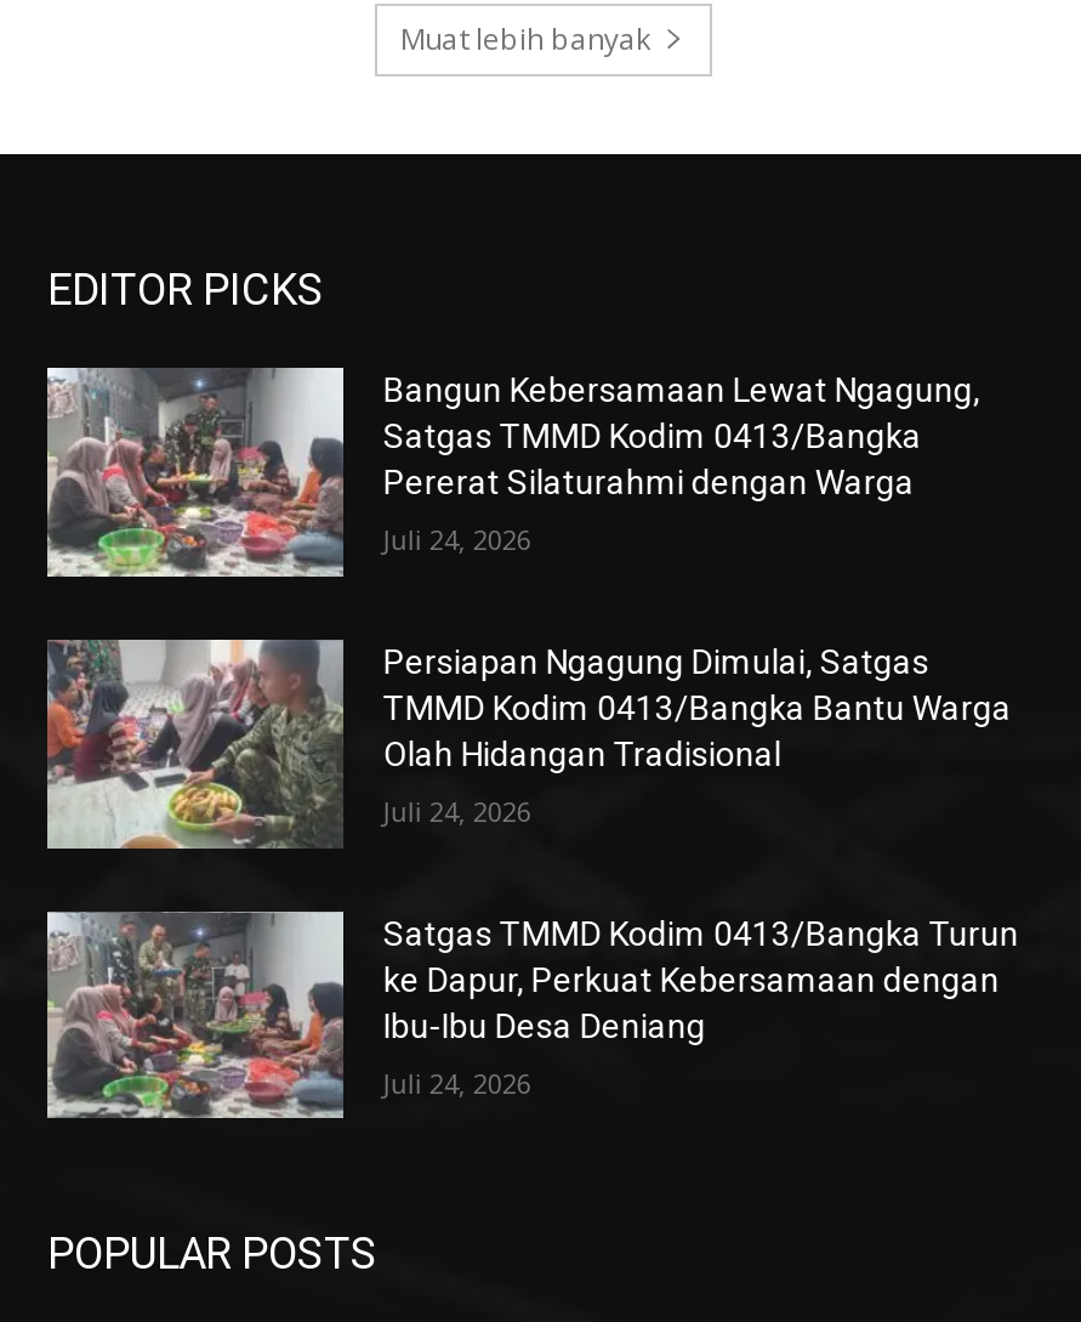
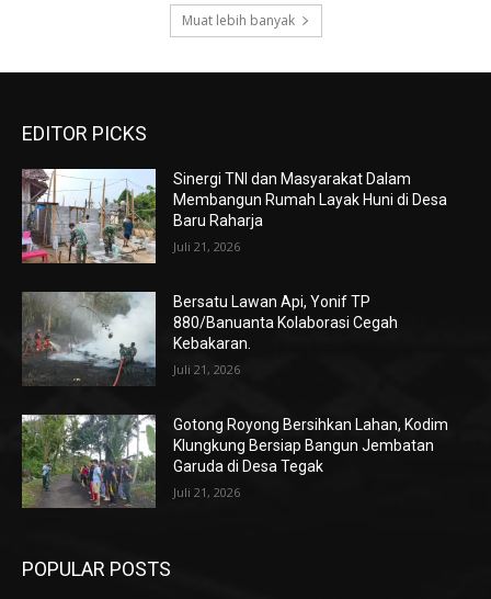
- [image]
- Bangun Kebersamaan Lewat Ngagung,
- Satgas TMMD Kodim 0413/Bangka
- Pererat Silaturahmi dengan Warga
+ [image]
+ Sinergi TNI dan Masyarakat Dalam
+ Membangun Rumah Layak Huni di Desa
+ Baru Raharja

- Juli 24, 2026
+ Juli 21, 2026

- [image]
- Persiapan Ngagung Dimulai, Satgas
- TMMD Kodim 0413/Bangka Bantu Warga
- Olah Hidangan Tradisional
+ [image]
+ Bersatu Lawan Api, Yonif TP
+ 880/Banuanta Kolaborasi Cegah
+ Kebakaran.

- Juli 24, 2026
+ Juli 21, 2026

- [image]
- Satgas TMMD Kodim 0413/Bangka Turun
- ke Dapur, Perkuat Kebersamaan dengan
- Ibu-Ibu Desa Deniang
+ [image]
+ Gotong Royong Bersihkan Lahan, Kodim
+ Klungkung Bersiap Bangun Jembatan
+ Garuda di Desa Tegak

- Juli 24, 2026
+ Juli 21, 2026
